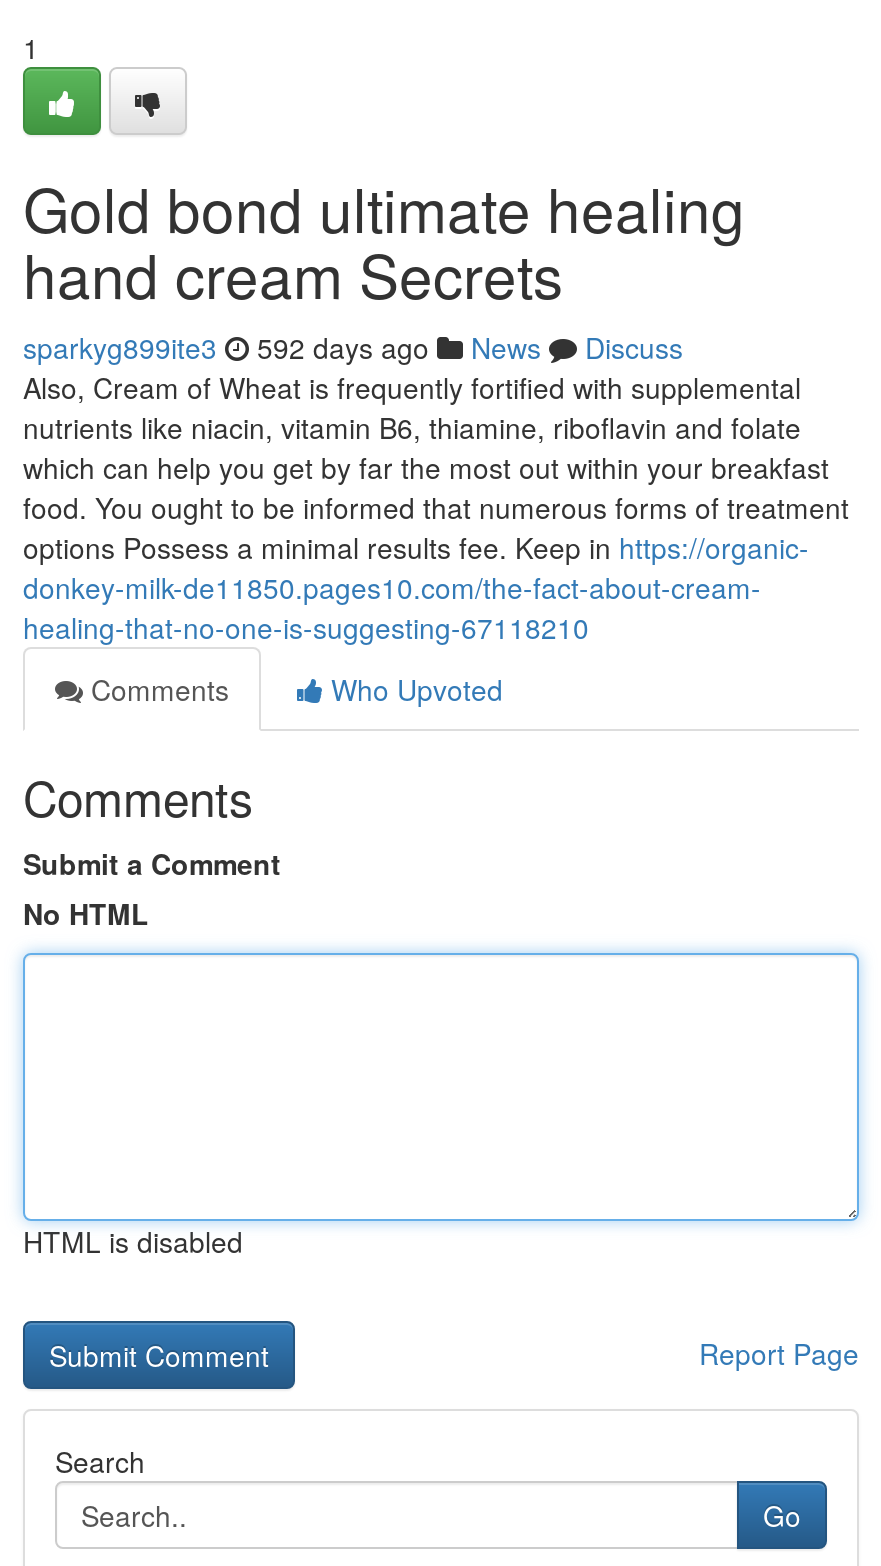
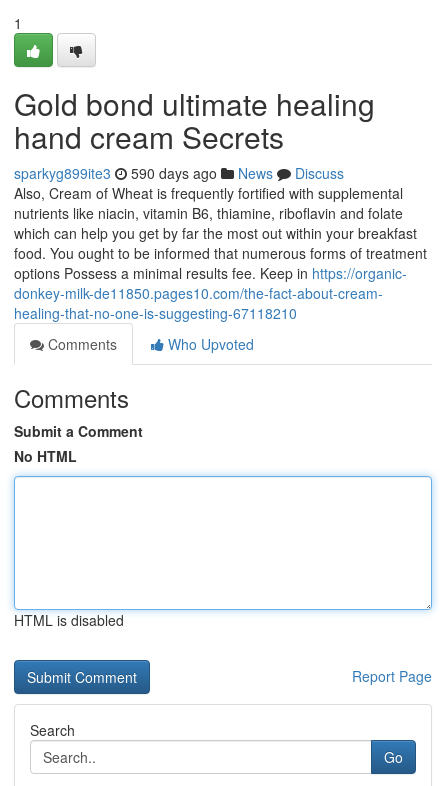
- sparkyg899ite3 592 days ago News Discuss
+ sparkyg899ite3 590 days ago News Discuss
